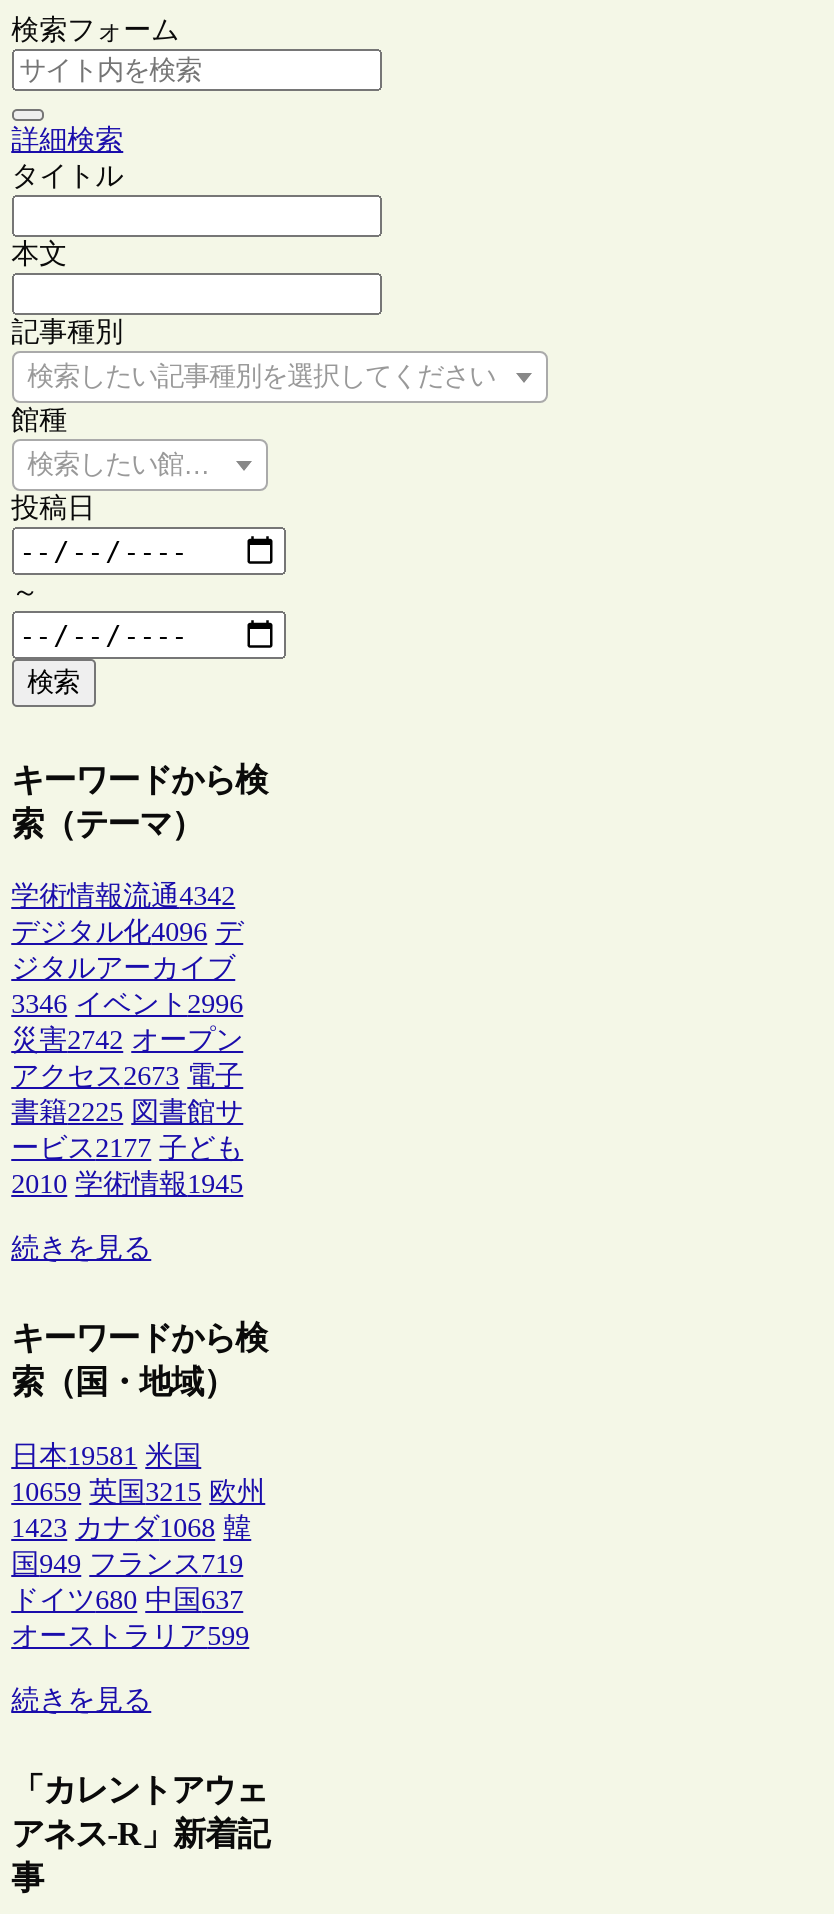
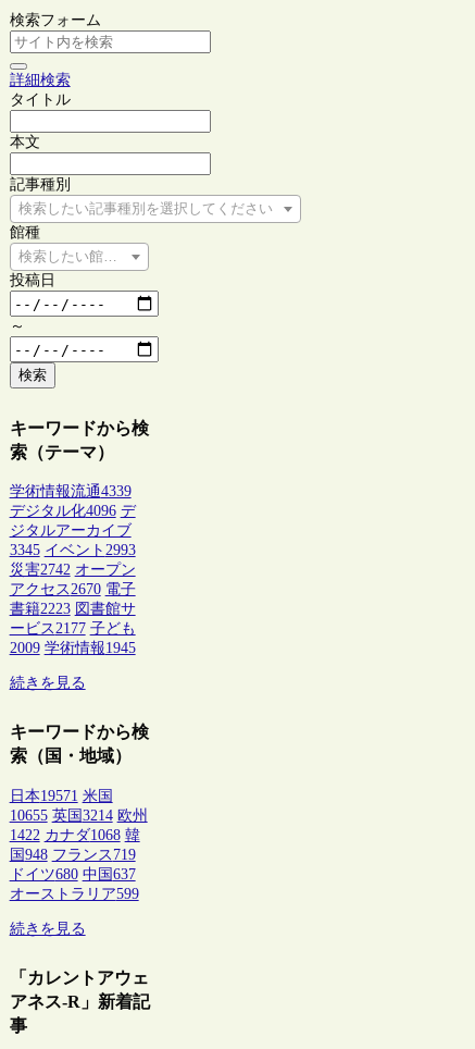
- 学術情報流通4342
+ 学術情報流通4339

- 3346 イベント2996
+ 3345 イベント2993

- アクセス2673 電子
+ アクセス2670 電子

- 書籍2225 図書館サ
+ 書籍2223 図書館サ

- 2010 学術情報1945
+ 2009 学術情報1945

- 日本19581 米国
+ 日本19571 米国

- 10659 英国3215 欧州
+ 10655 英国3214 欧州

- 1423 カナダ1068 韓
+ 1422 カナダ1068 韓

- 国949 フランス719
+ 国948 フランス719
